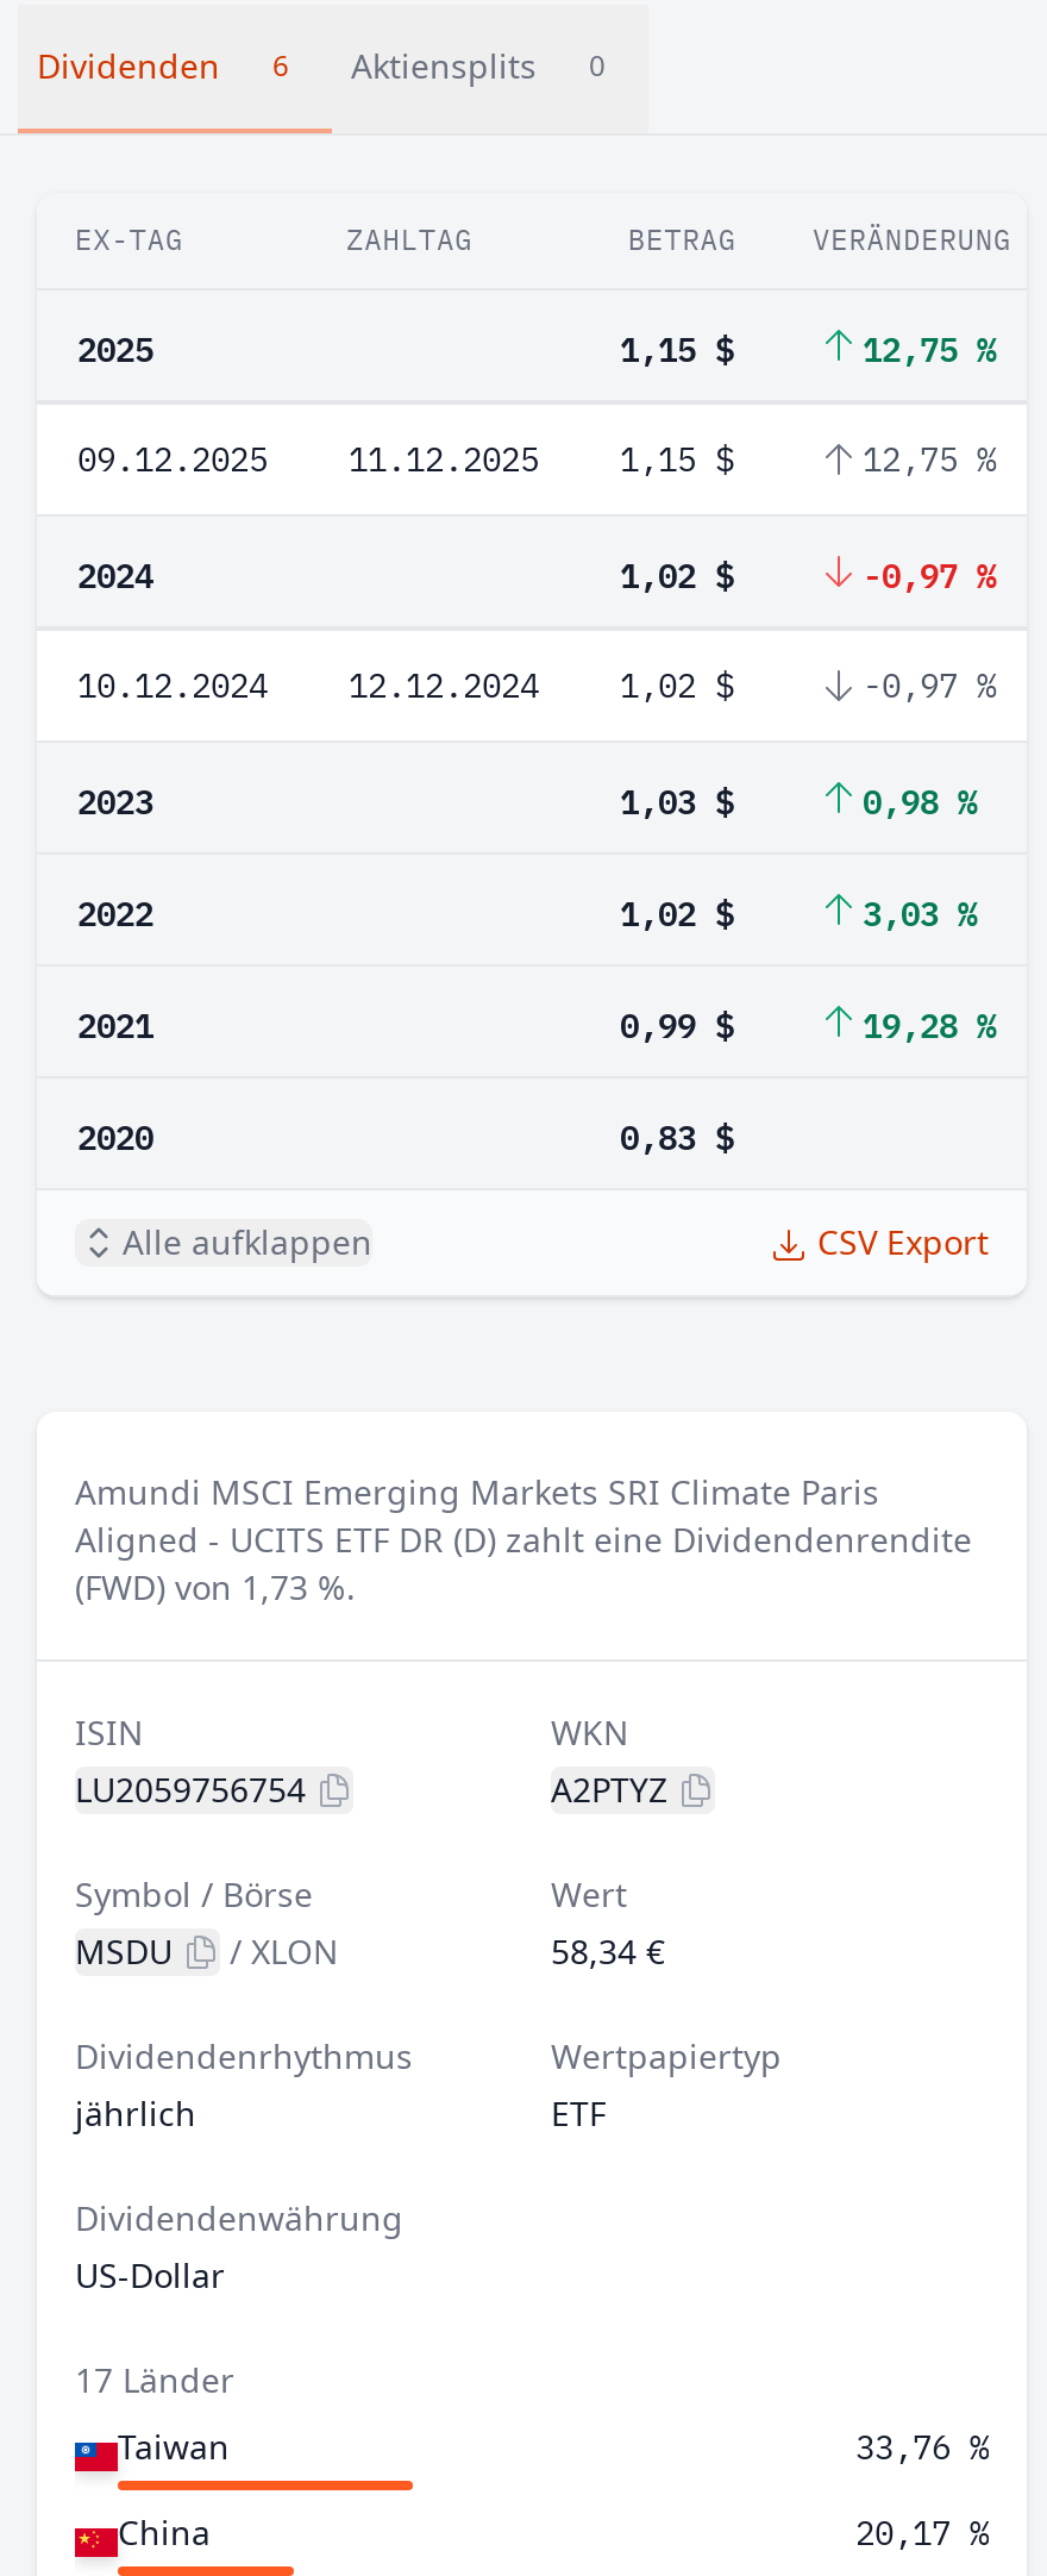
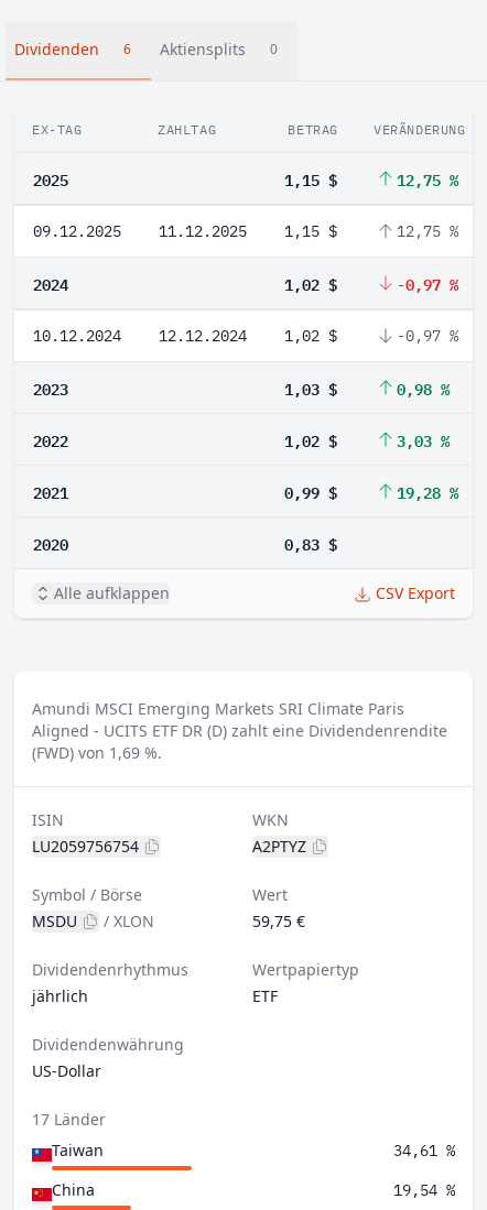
- (FWD) von 1,73 %.
+ (FWD) von 1,69 %.

- 58,34 €
+ 59,75 €

- 33,76 %
+ 34,61 %

- 20,17 %
+ 19,54 %
